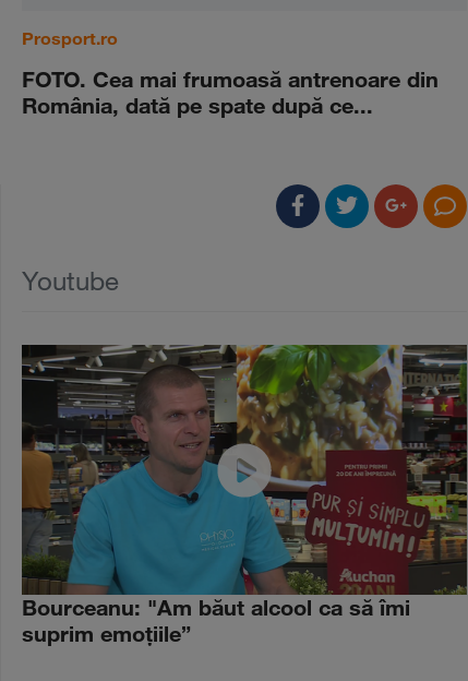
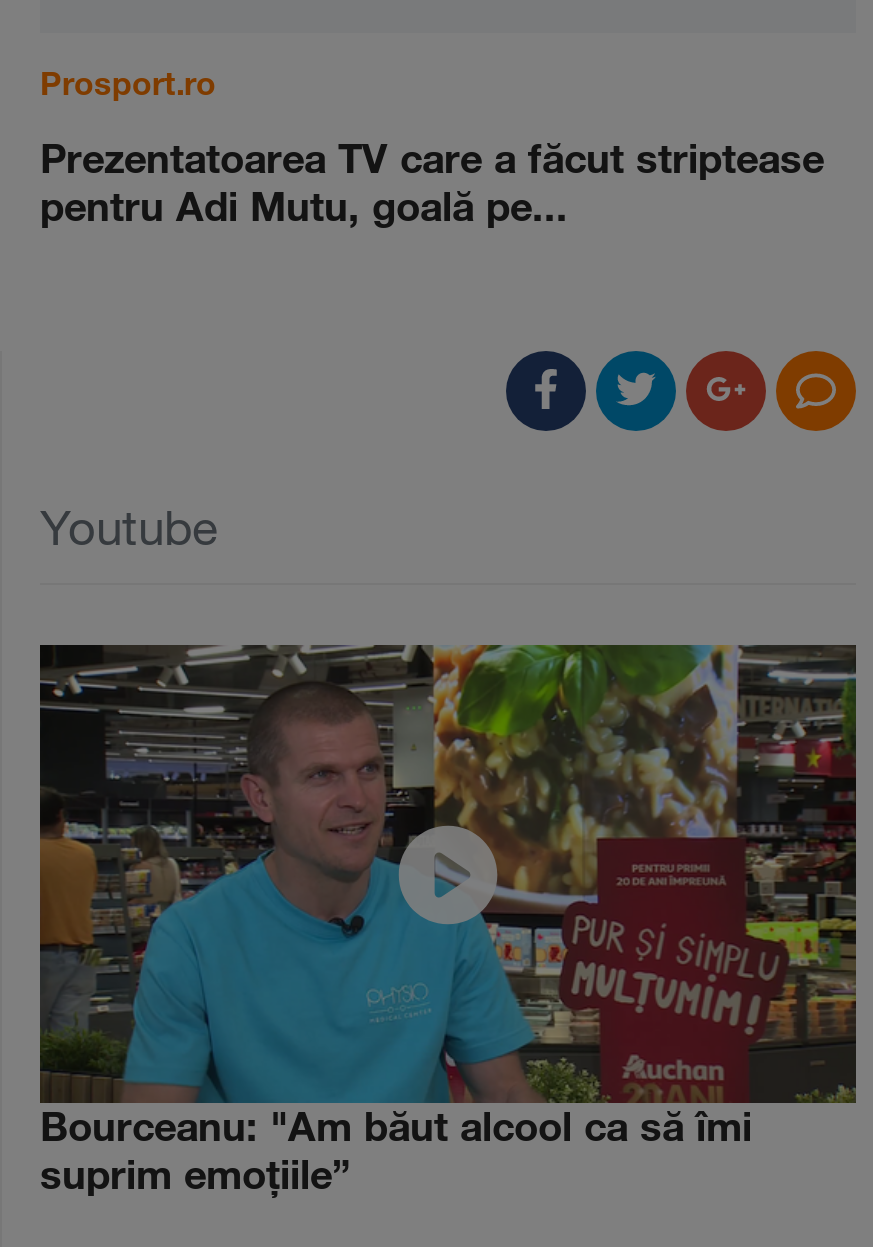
- FOTO. Cea mai frumoasă antrenoare din
- România, dată pe spate după ce...
+ Prezentatoarea TV care a făcut striptease
+ pentru Adi Mutu, goală pe...
